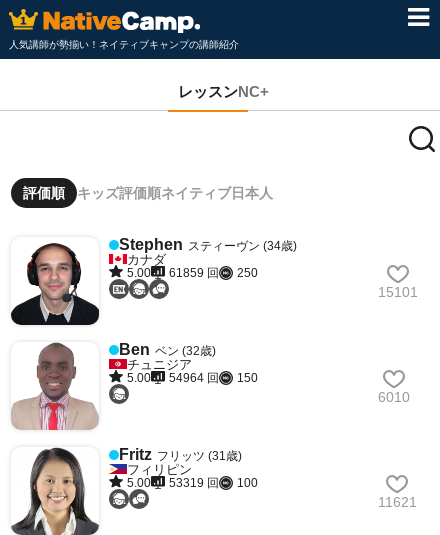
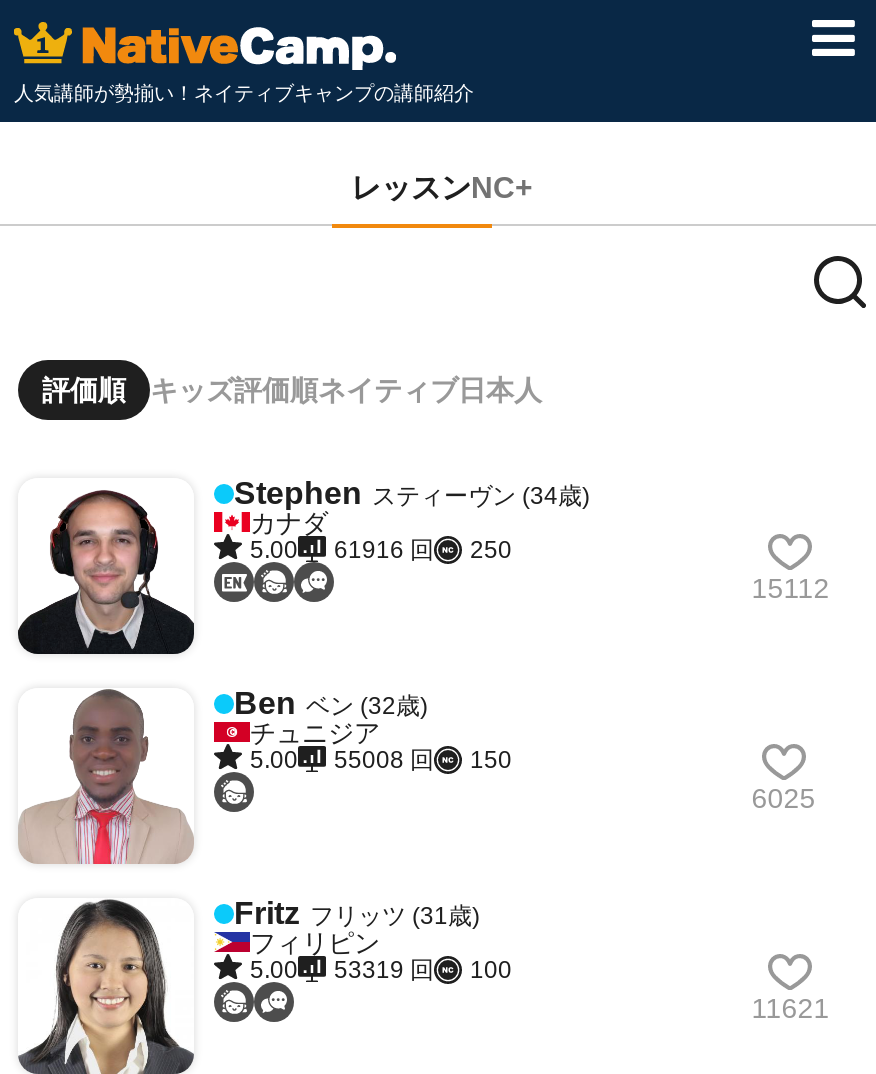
- 5.00 61859 回 250
+ 5.00 61916 回 250

- 15101
+ 15112

- 5.00 54964 回 150
+ 5.00 55008 回 150

- 6010
+ 6025
